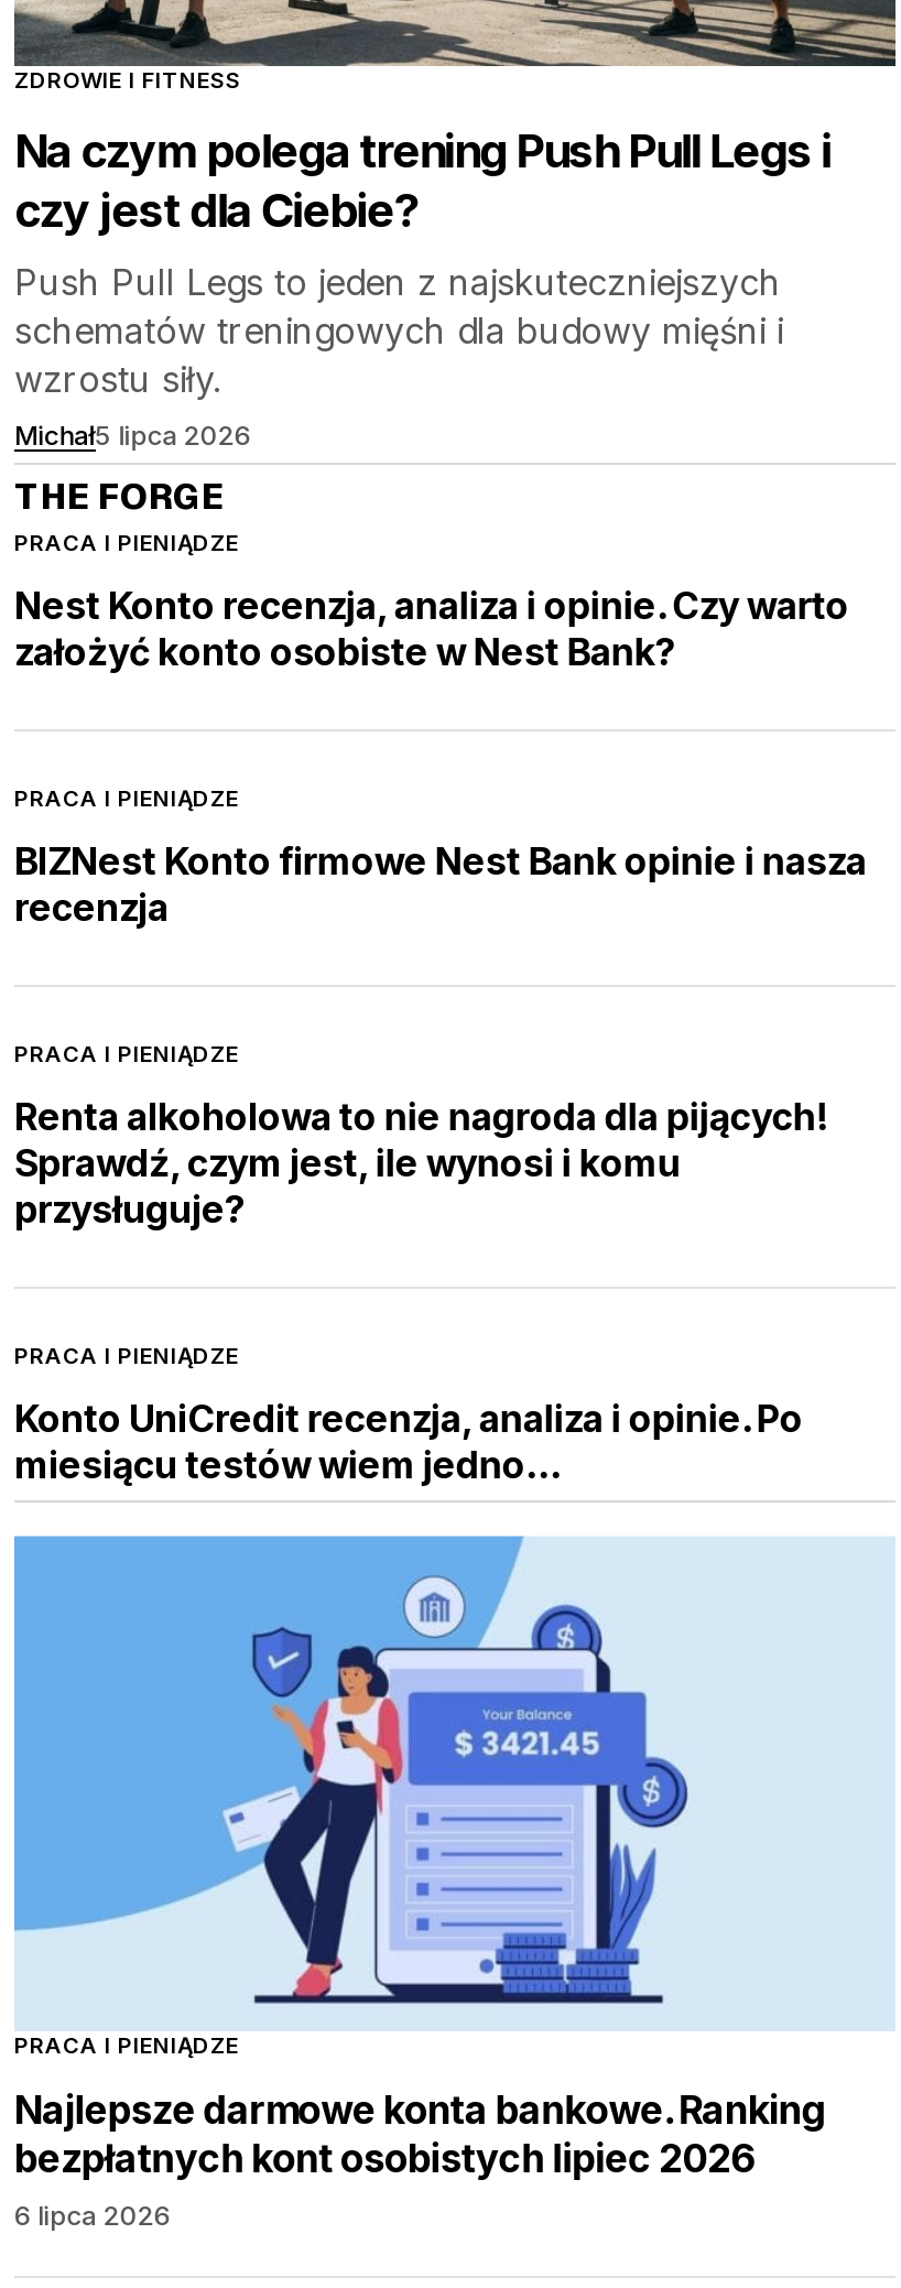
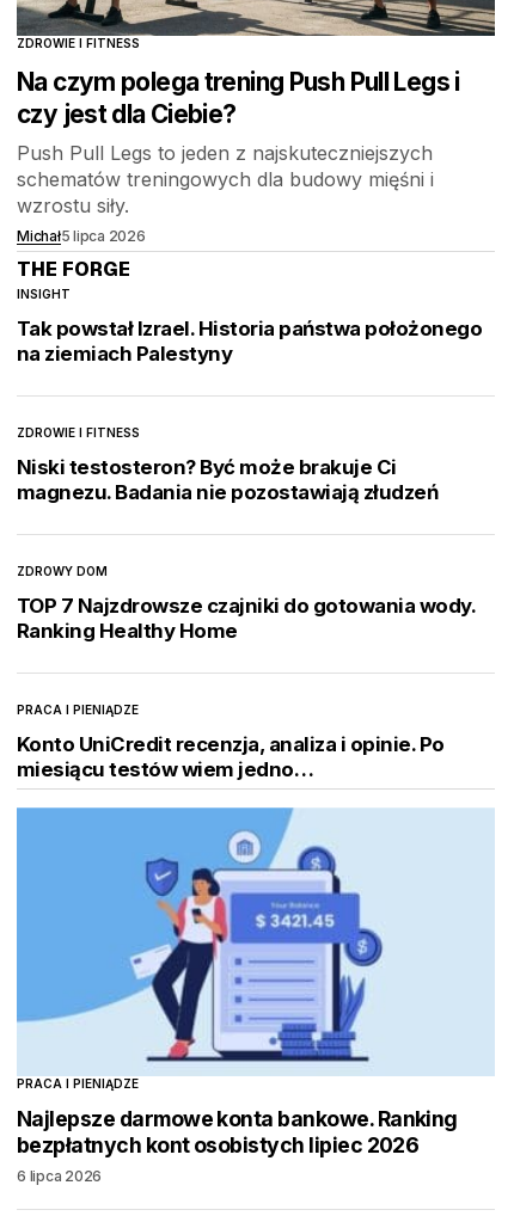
- PRACA I PIENIĄDZE
+ INSIGHT

- Nest Konto recenzja, analiza i opinie. Czy warto
- założyć konto osobiste w Nest Bank?
+ Tak powstał Izrael. Historia państwa położonego
+ na ziemiach Palestyny

- PRACA I PIENIĄDZE
+ ZDROWIE I FITNESS

- BIZNest Konto firmowe Nest Bank opinie i nasza
- recenzja
+ Niski testosteron? Być może brakuje Ci
+ magnezu. Badania nie pozostawiają złudzeń

- PRACA I PIENIĄDZE
+ ZDROWY DOM

- Renta alkoholowa to nie nagroda dla pijących!
- Sprawdź, czym jest, ile wynosi i komu
- przysługuje?
+ TOP 7 Najzdrowsze czajniki do gotowania wody.
+ Ranking Healthy Home
